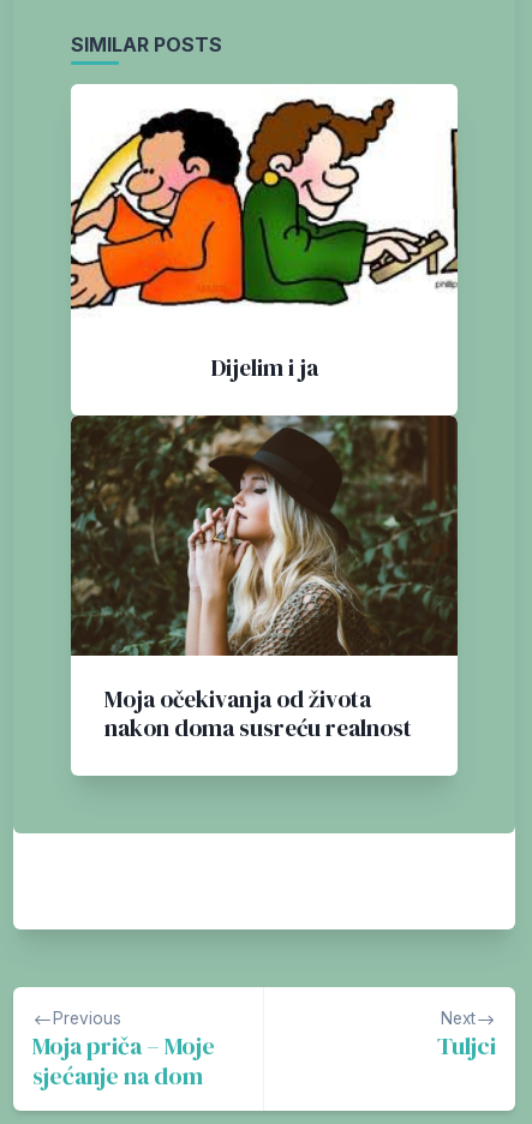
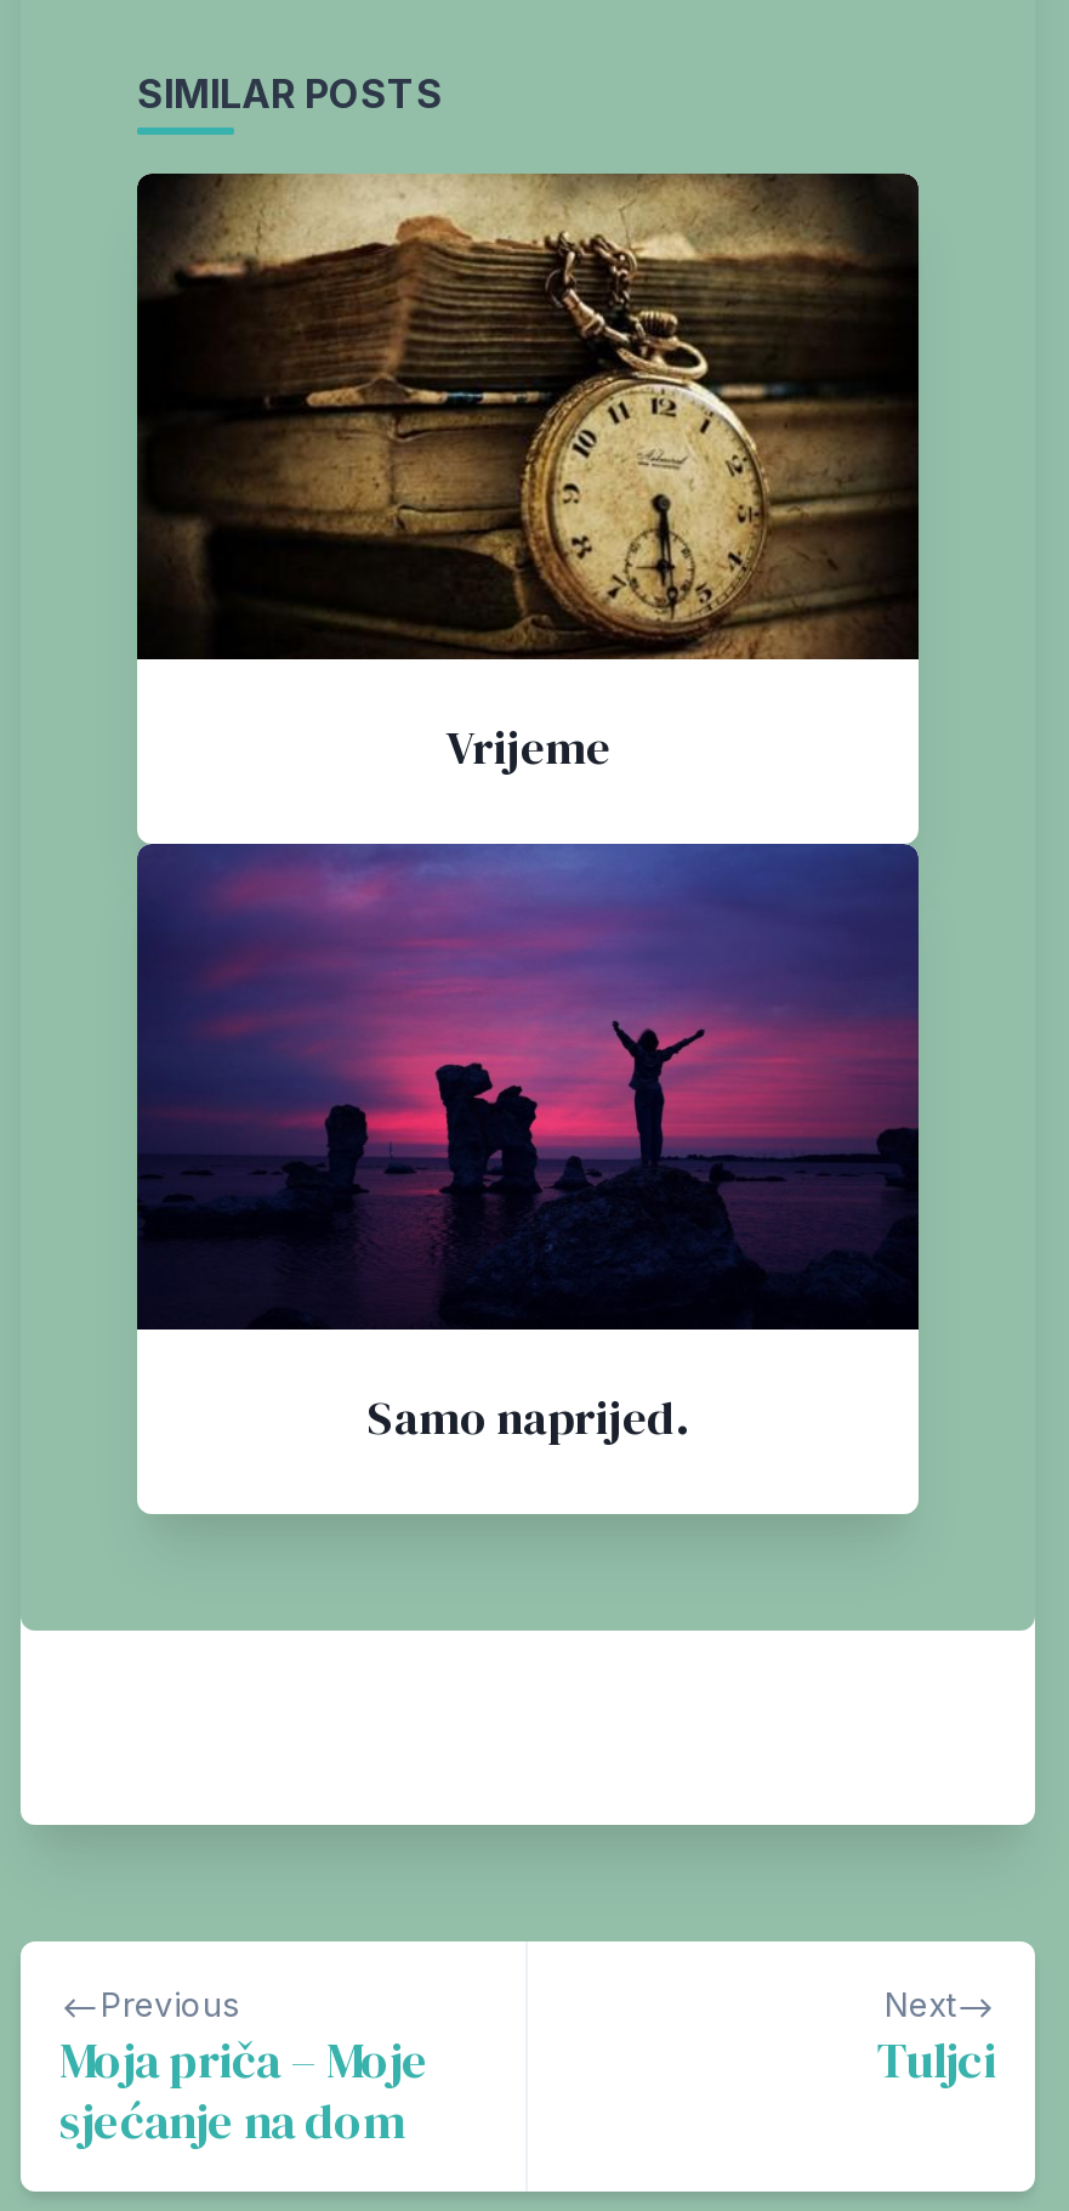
- [image]
- Dijelim i ja
+ [image]
+ Vrijeme

- [image]
- Moja očekivanja od života
- nakon doma susreću realnost
+ [image]
+ Samo naprijed.
